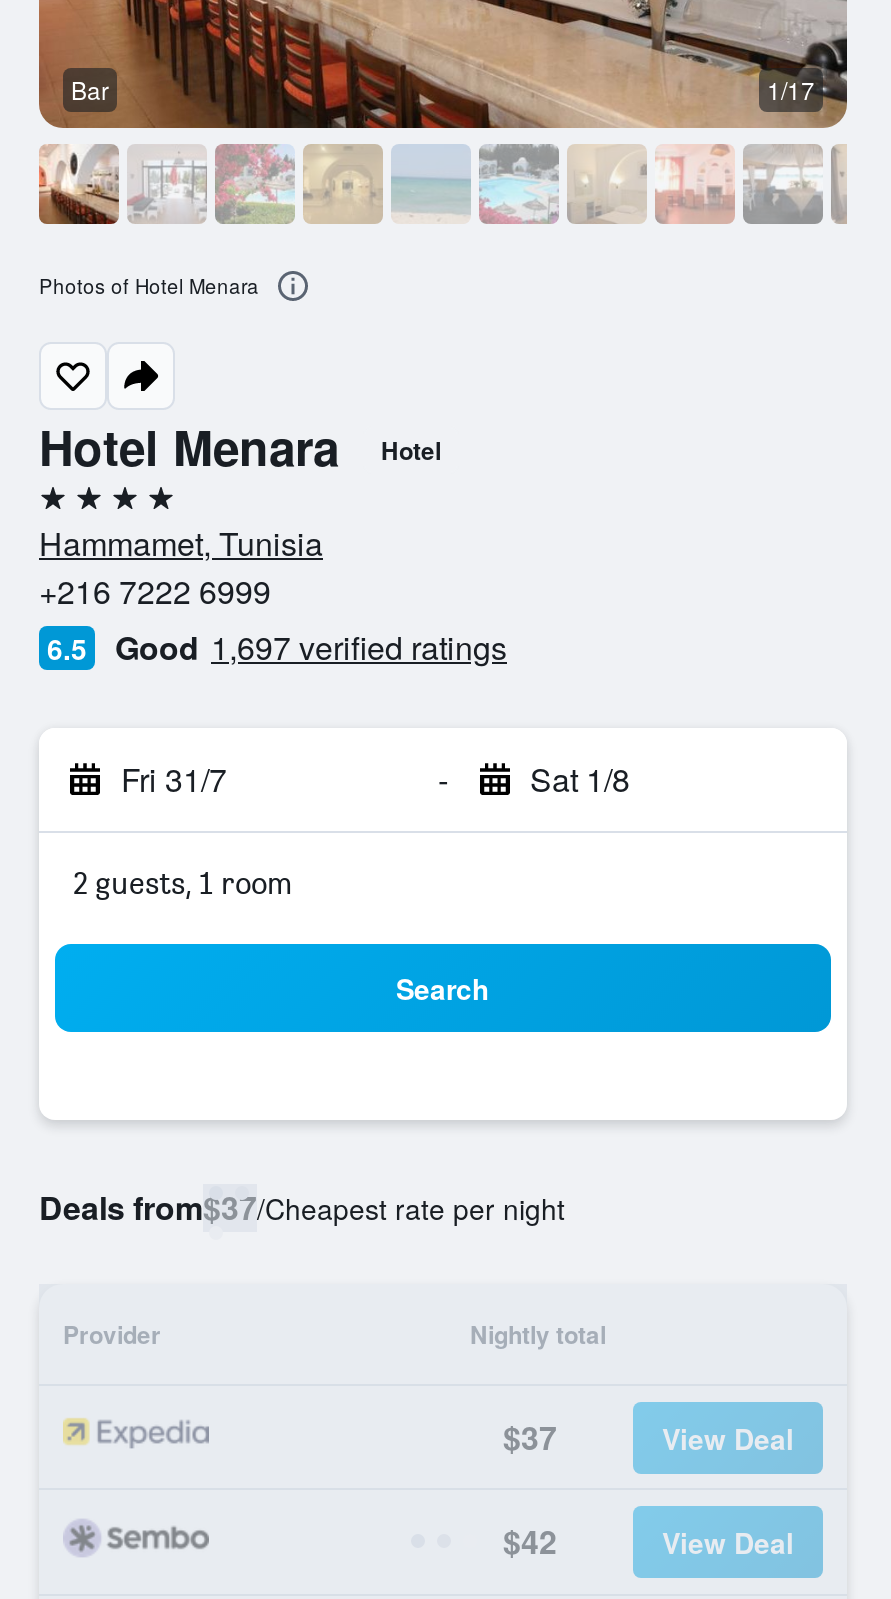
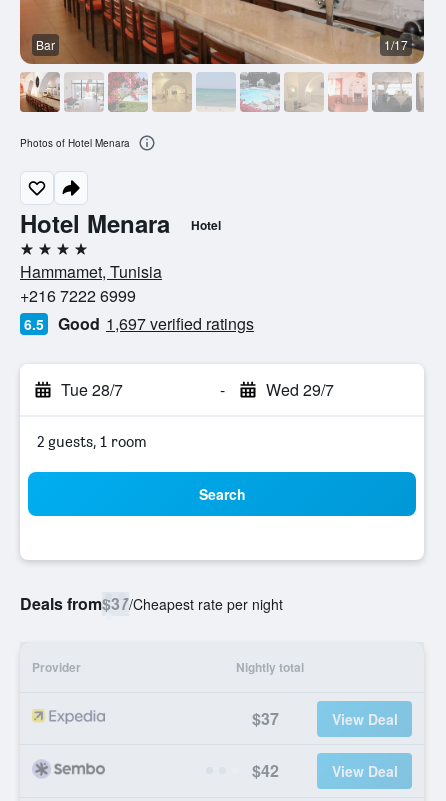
- Fri 31/7
+ Tue 28/7

- Sat 1/8
+ Wed 29/7
